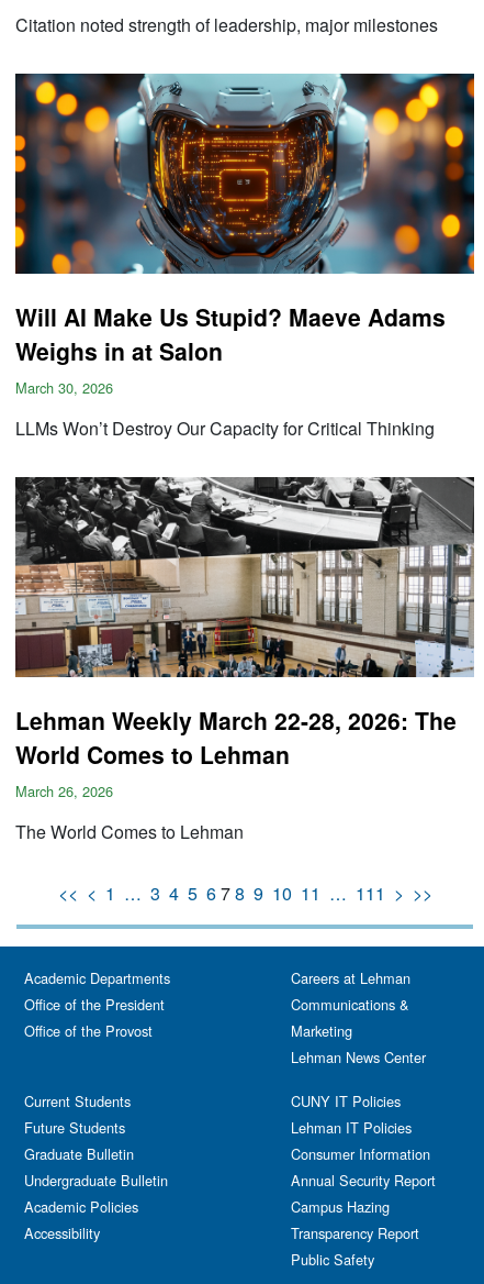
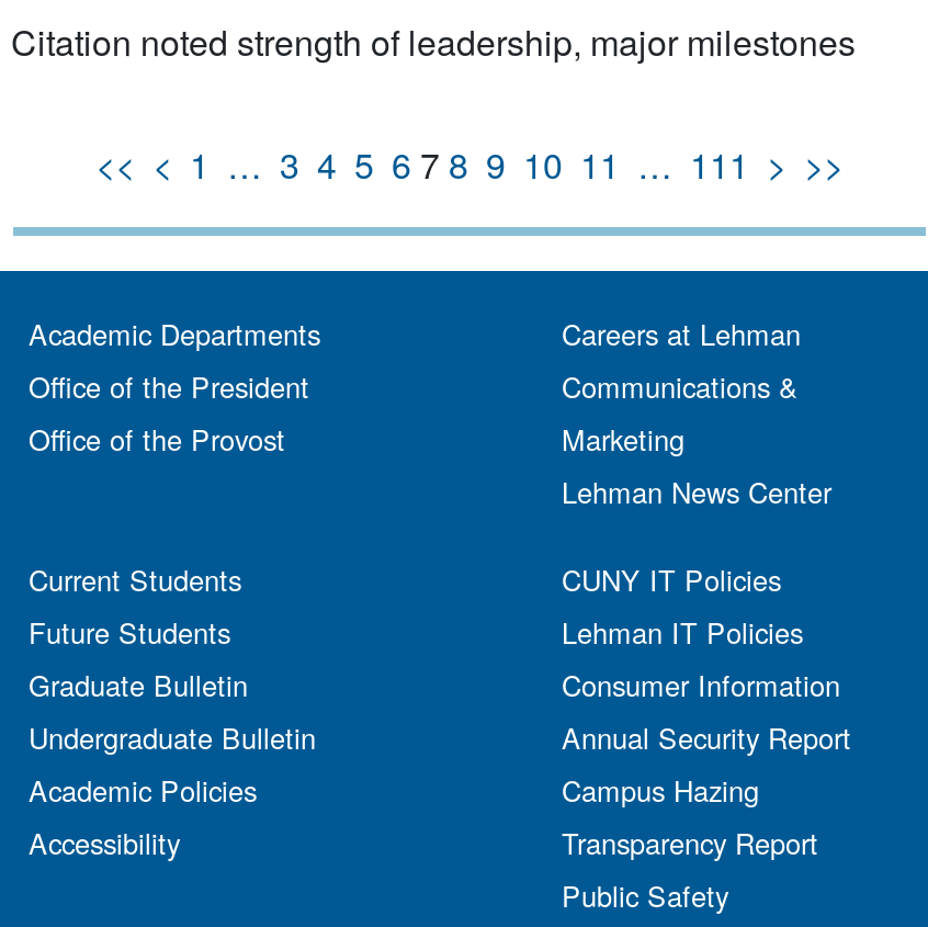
- [image]
- Will AI Make Us Stupid? Maeve Adams
- Weighs in at Salon
- March 30, 2026
- LLMs Won’t Destroy Our Capacity for Critical Thinking

- [image]
- Lehman Weekly March 22-28, 2026: The
- World Comes to Lehman
- March 26, 2026
- The World Comes to Lehman
